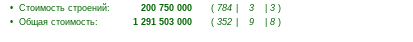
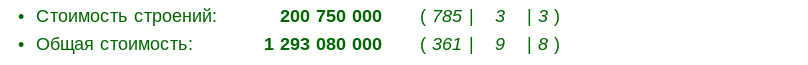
- 200 750 000 (784 3 3 )
+ 200 750 000 (785 3 3 )

- 1 291 503 000
+ 1 293 080 000

- (352
+ (361
